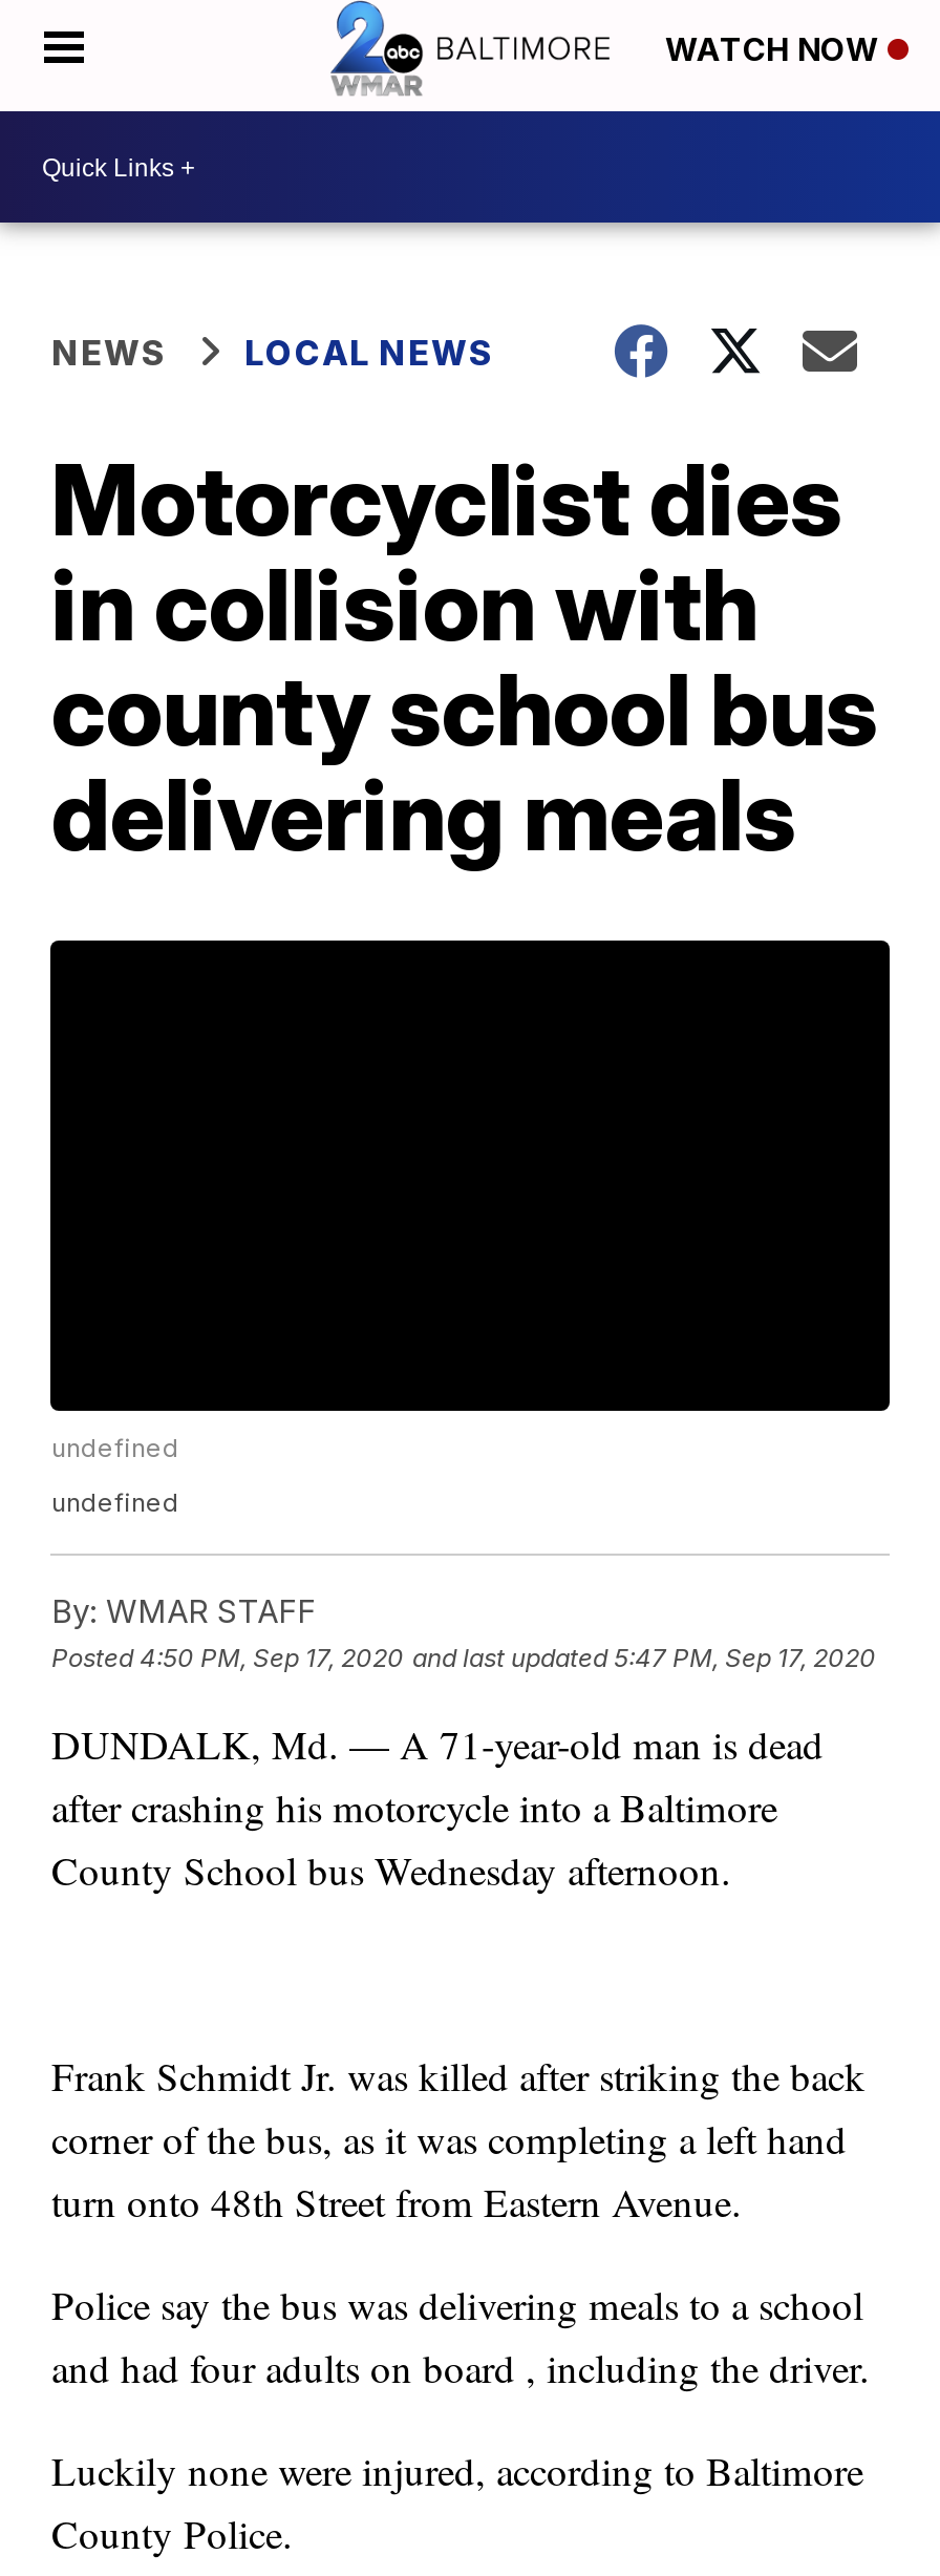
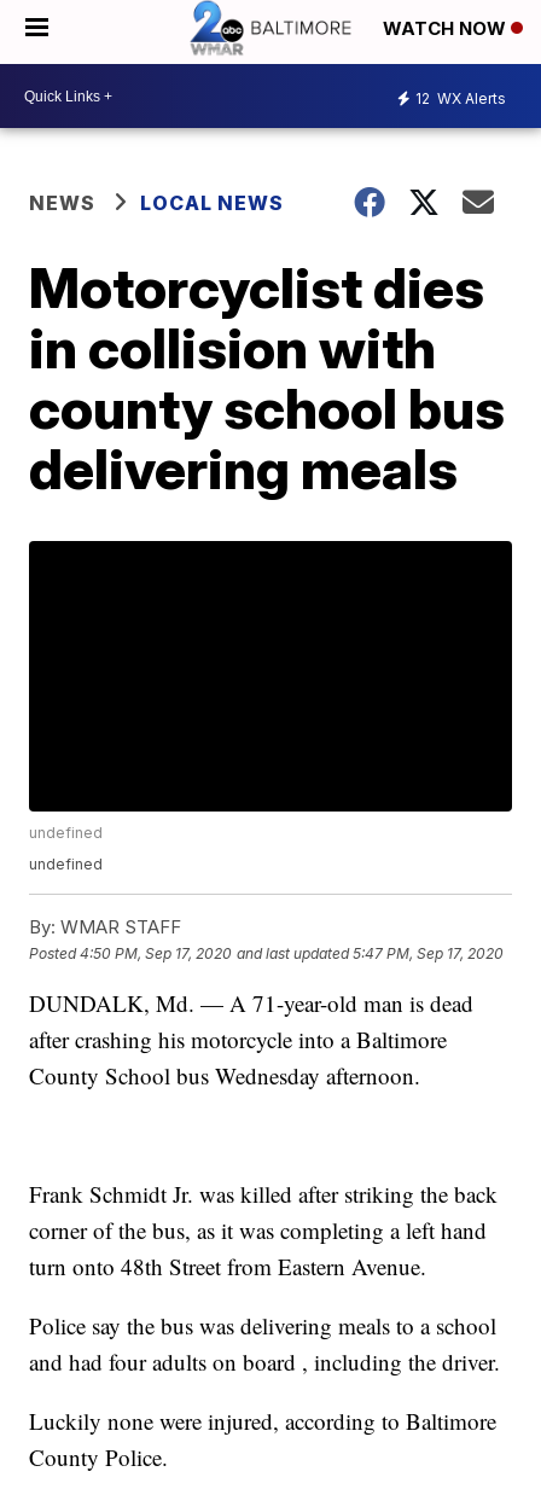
+ 12 WX Alerts
